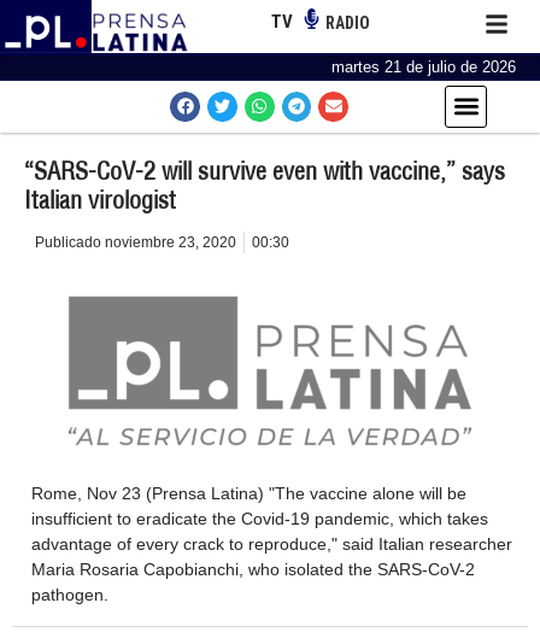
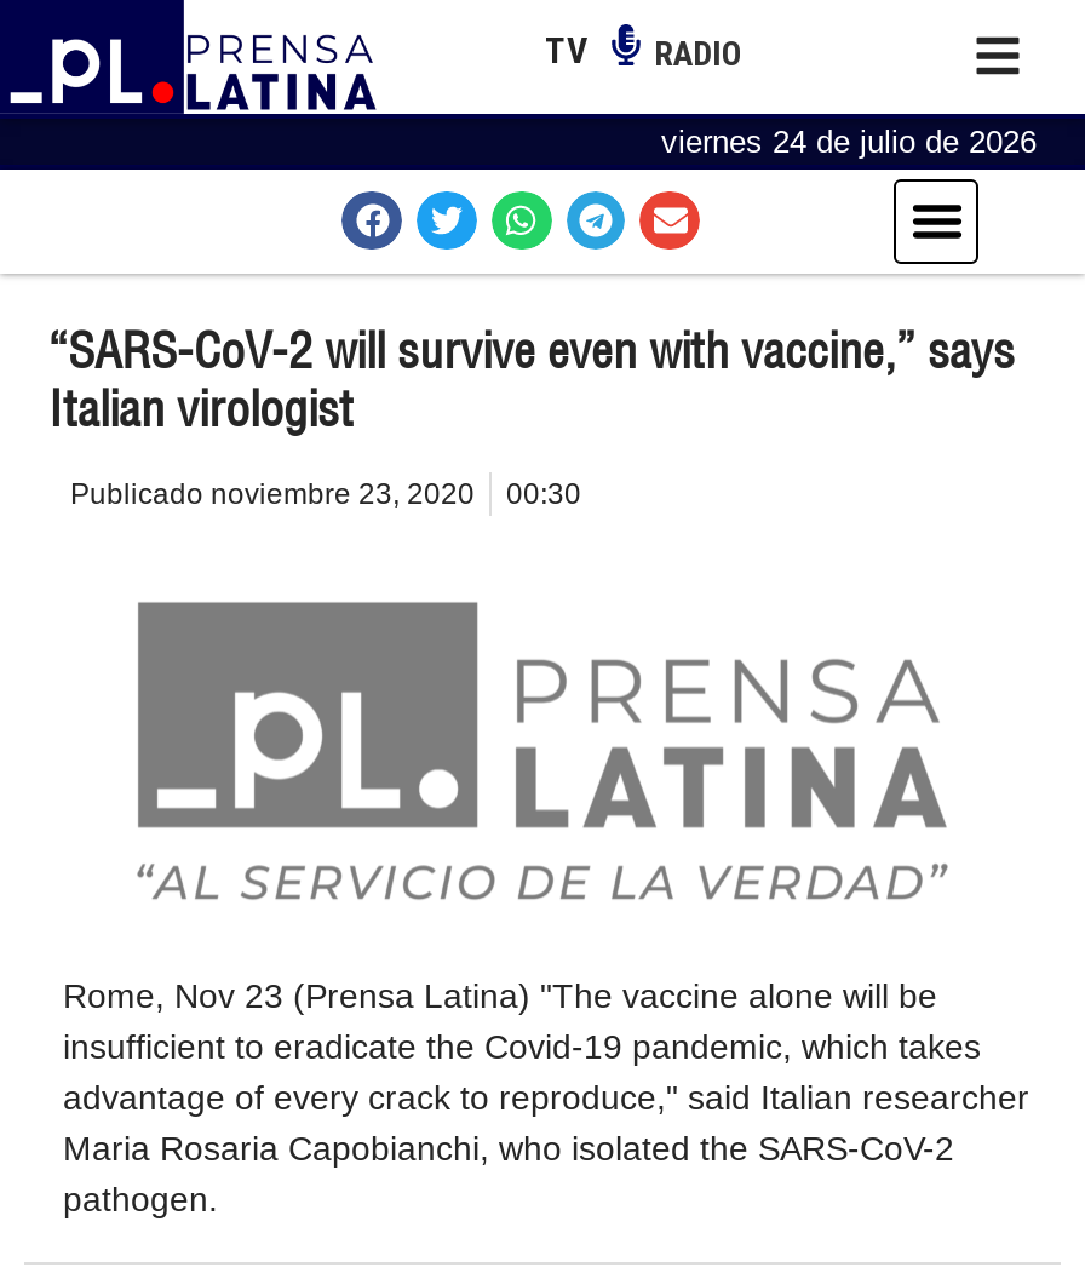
- martes 21 de julio de 2026
+ viernes 24 de julio de 2026
